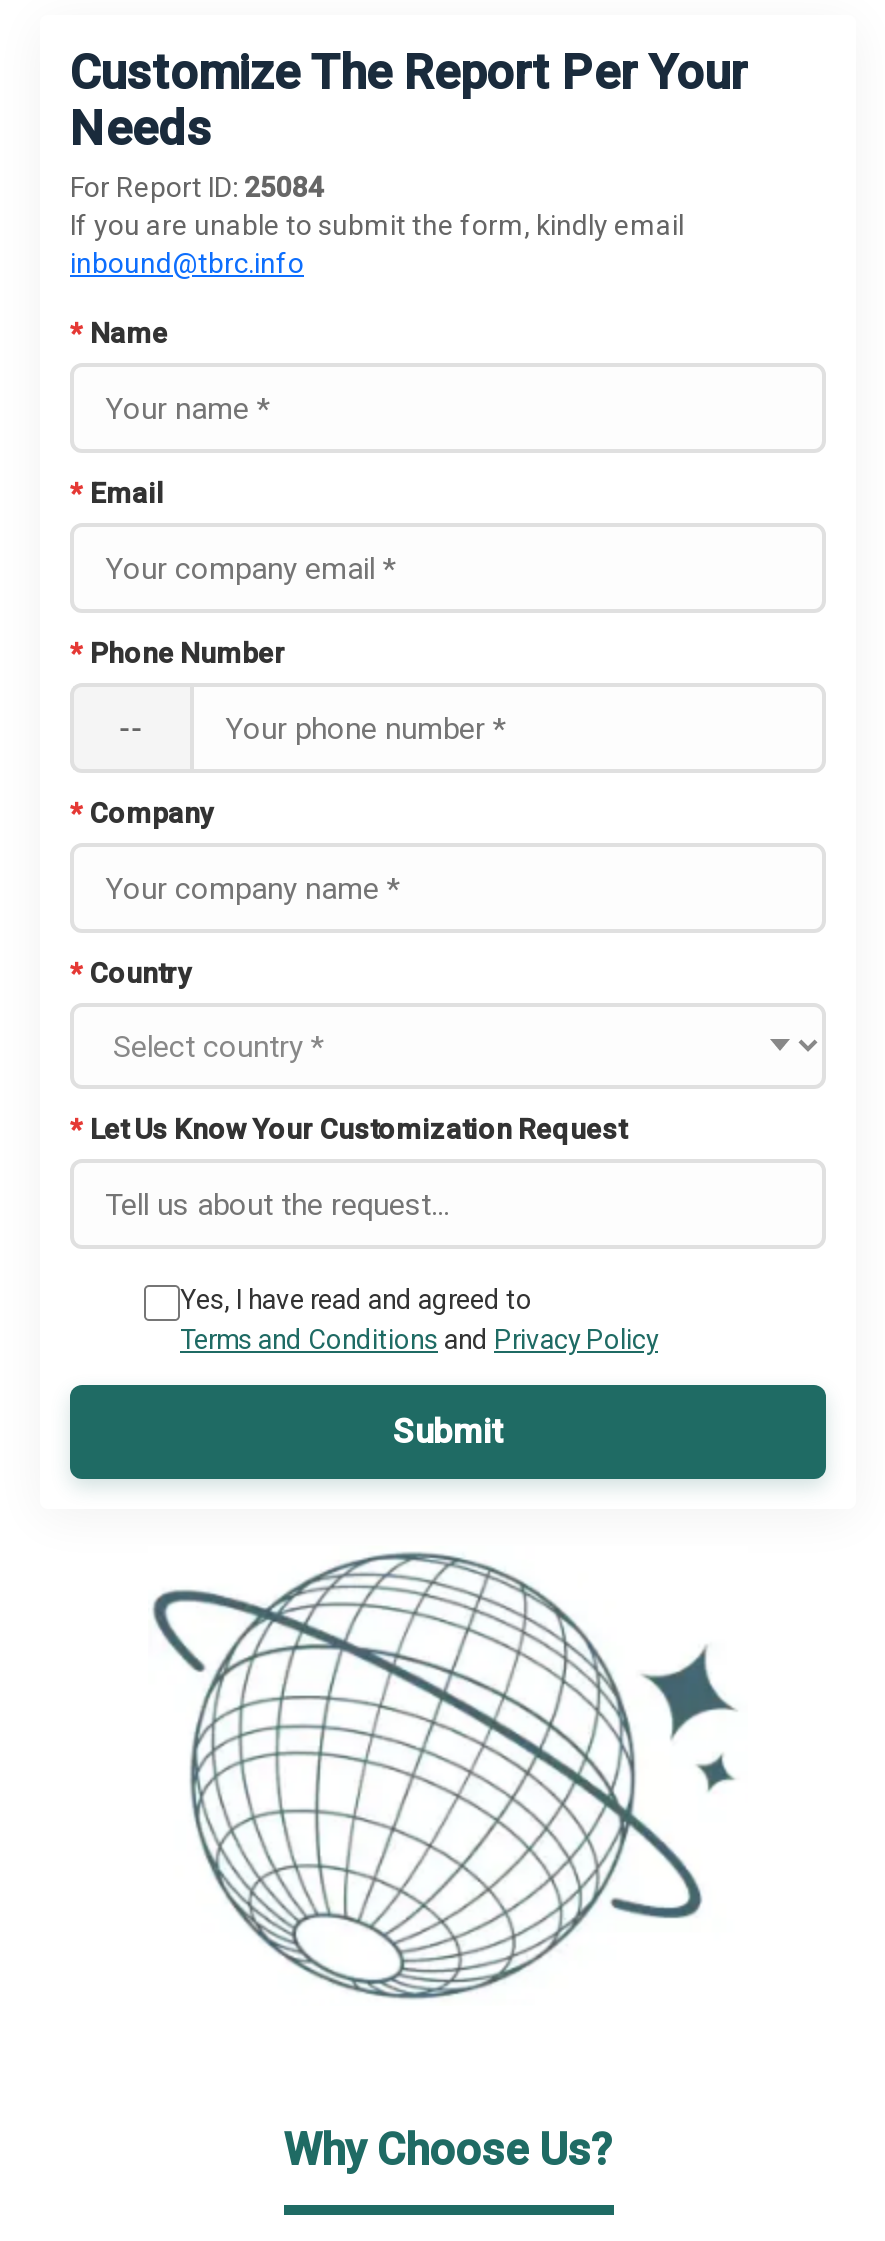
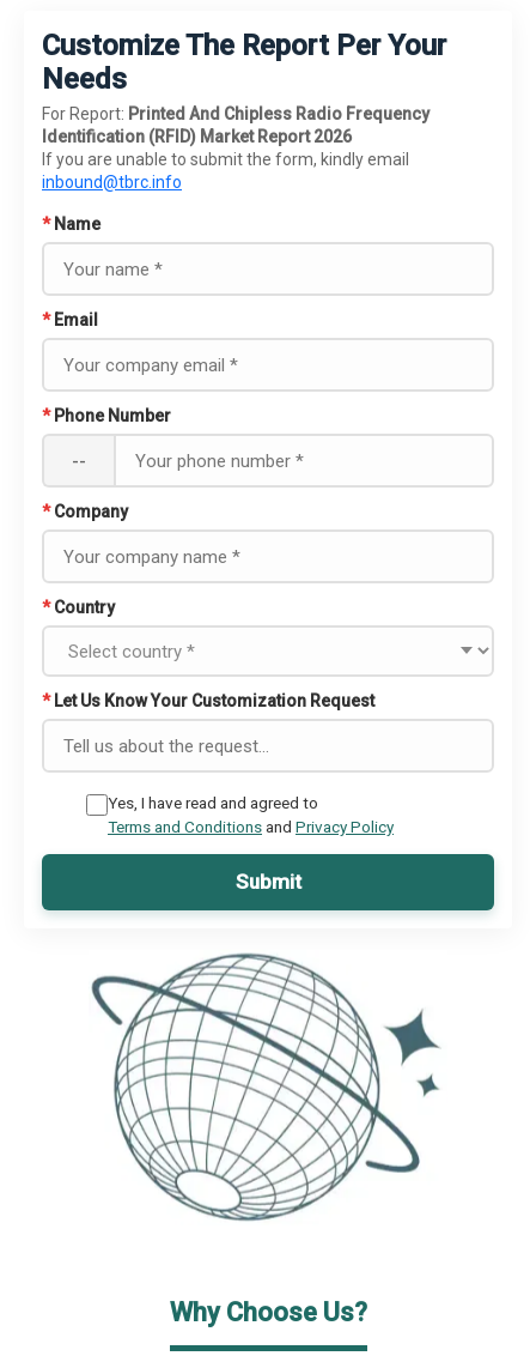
- For Report ID: 25084
+ For Report: Printed And Chipless Radio Frequency
+ Identification (RFID) Market Report 2026
